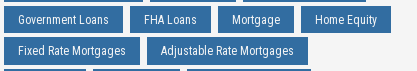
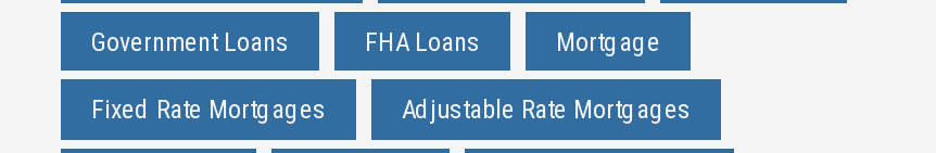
- Home Equity
